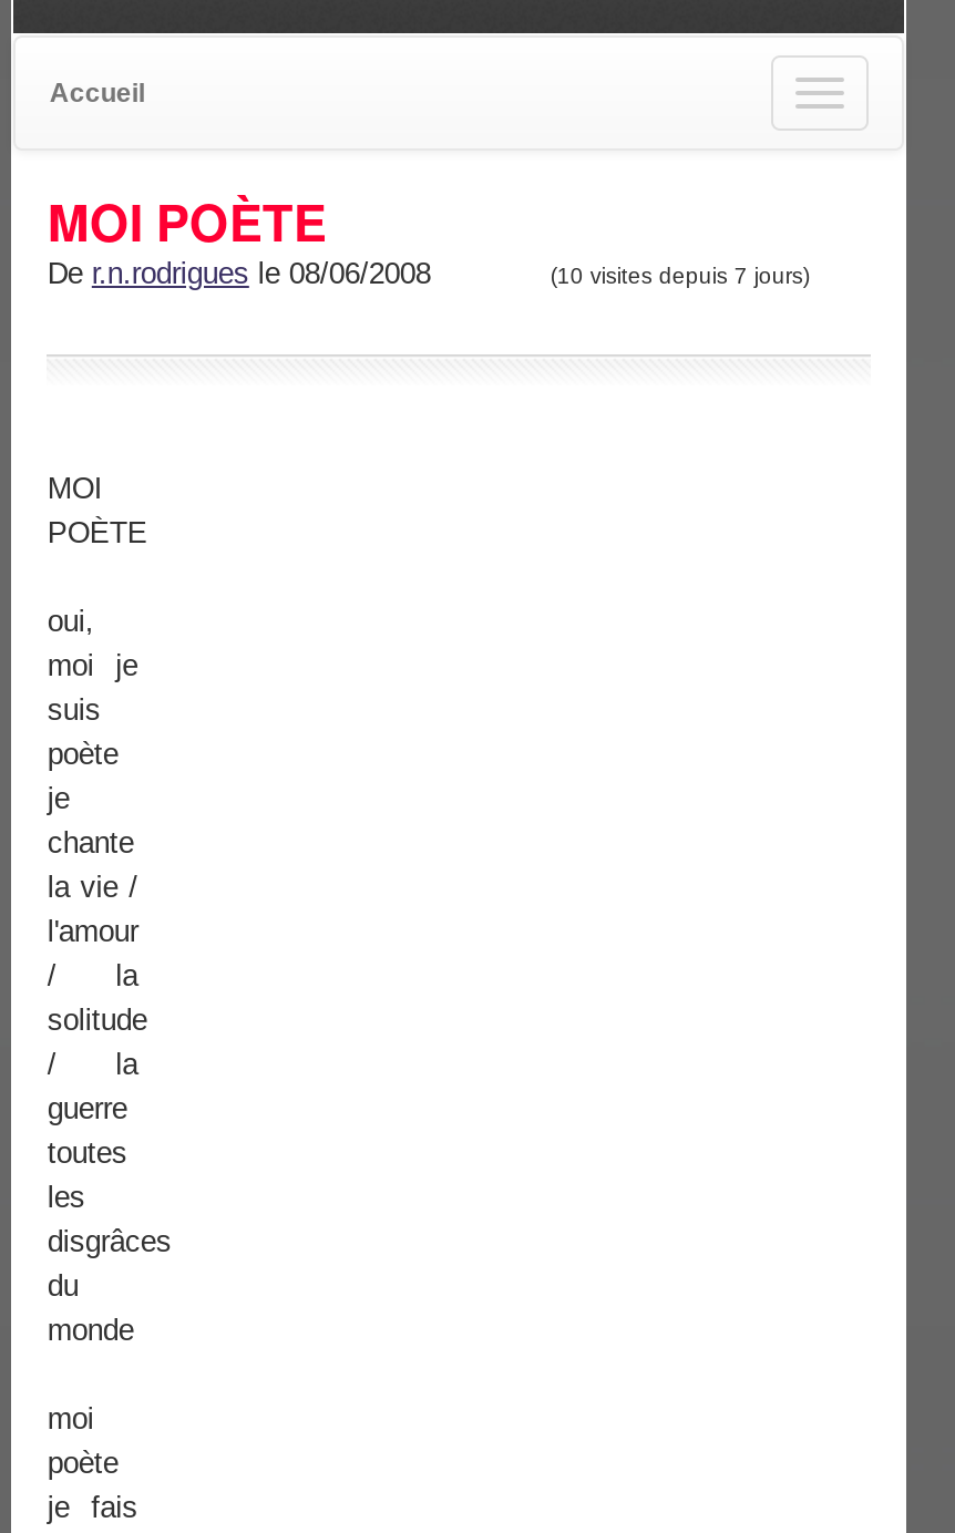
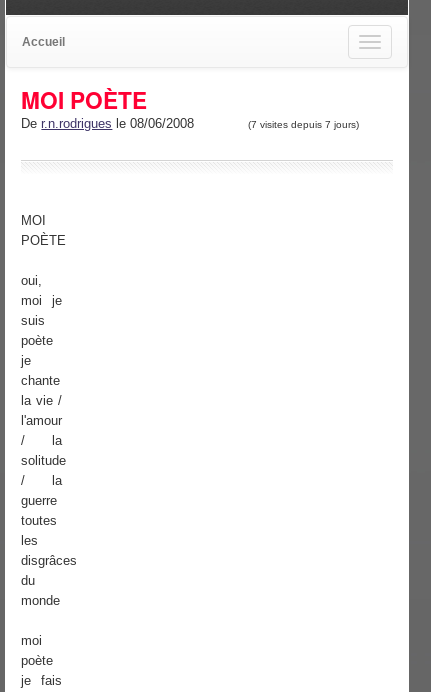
- (10 visites depuis 7 jours)
+ (7 visites depuis 7 jours)
